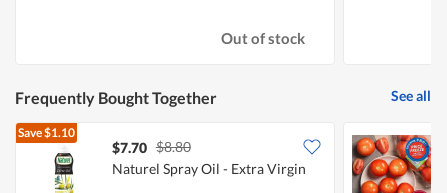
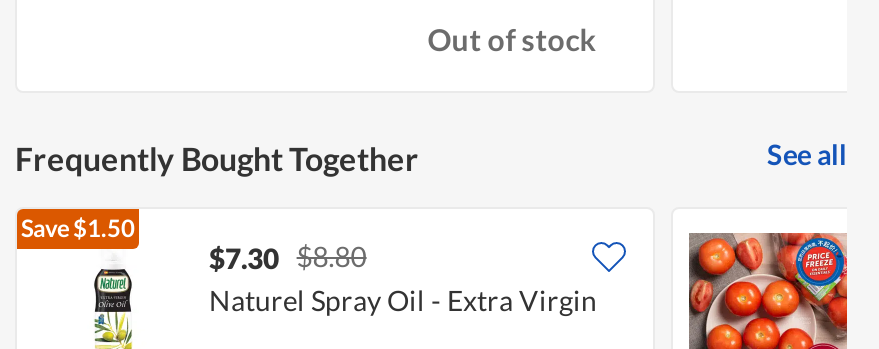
- Save$1.10
+ Save$1.50

- $7.70 $8.80
+ $7.30 $8.80
